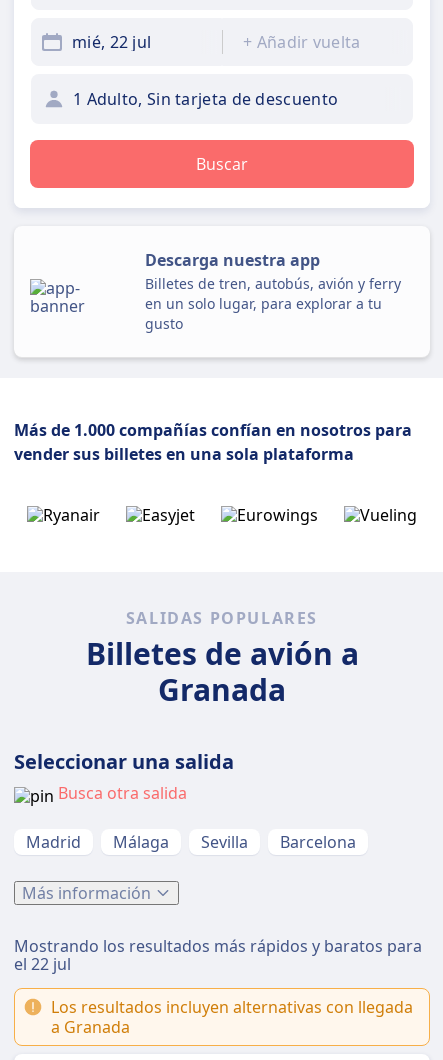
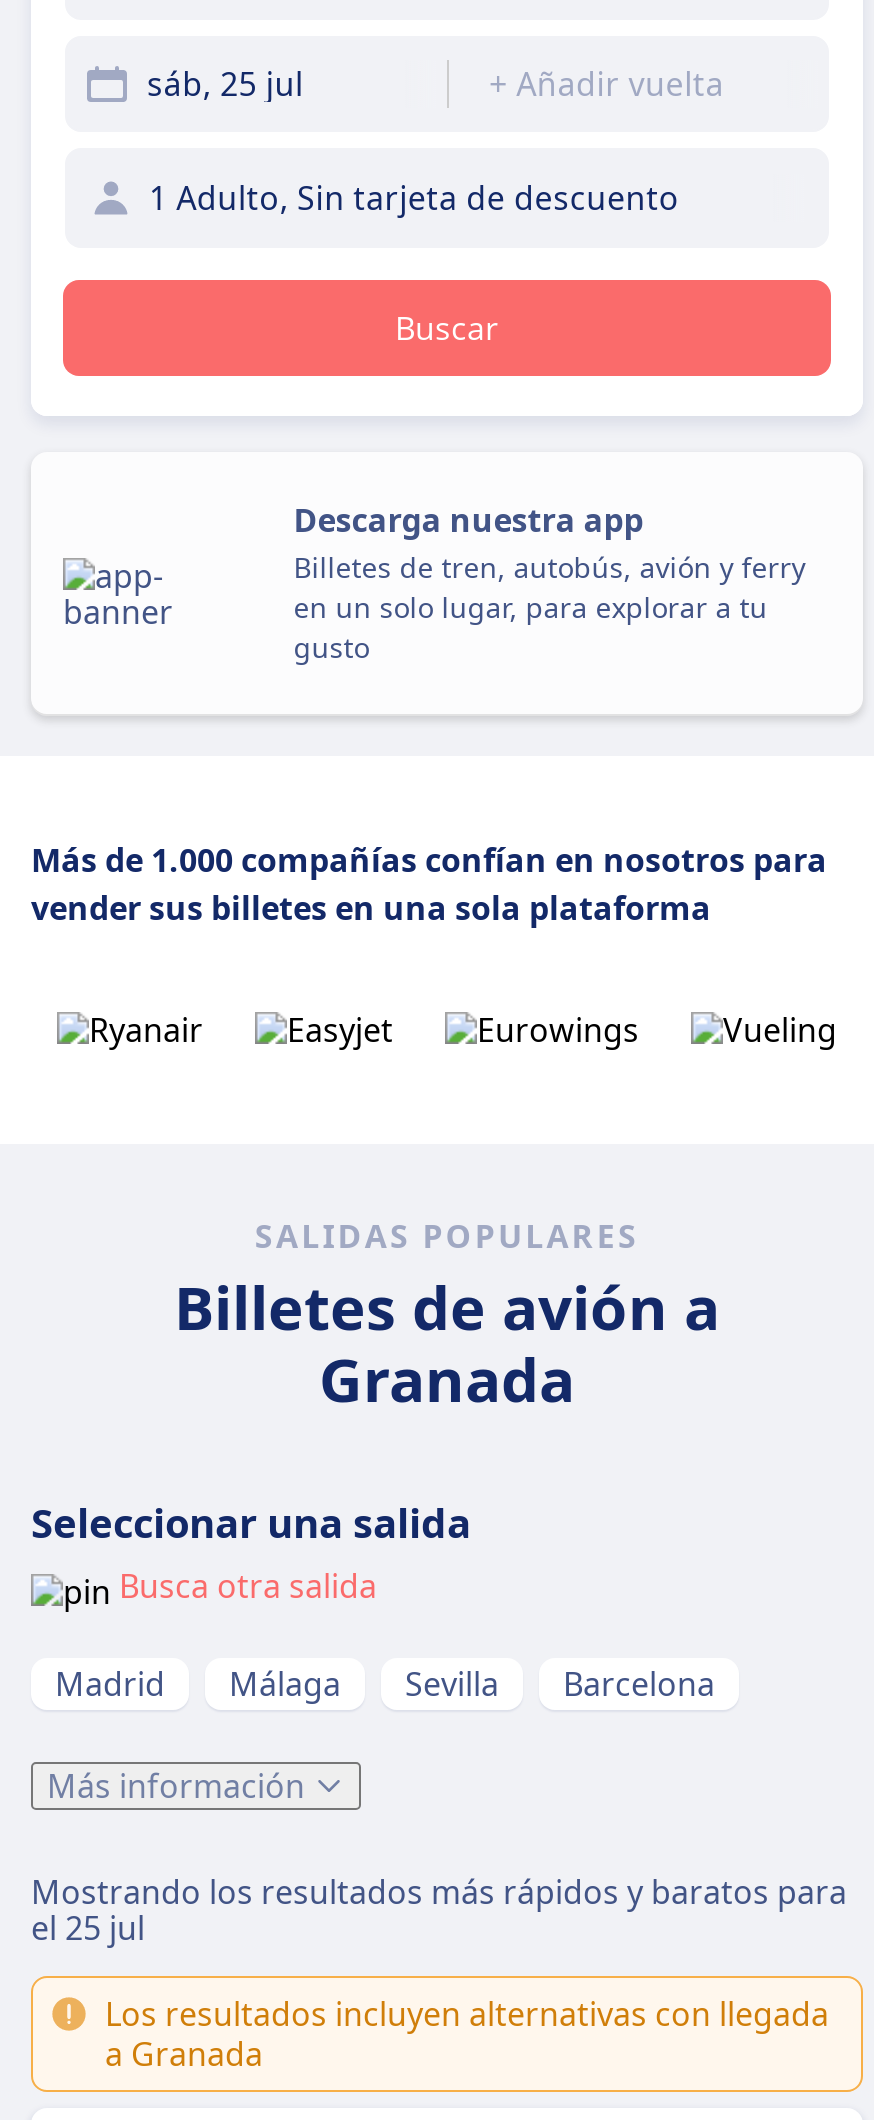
- mié, 22 jul
+ sáb, 25 jul

- el 22 jul
+ el 25 jul
